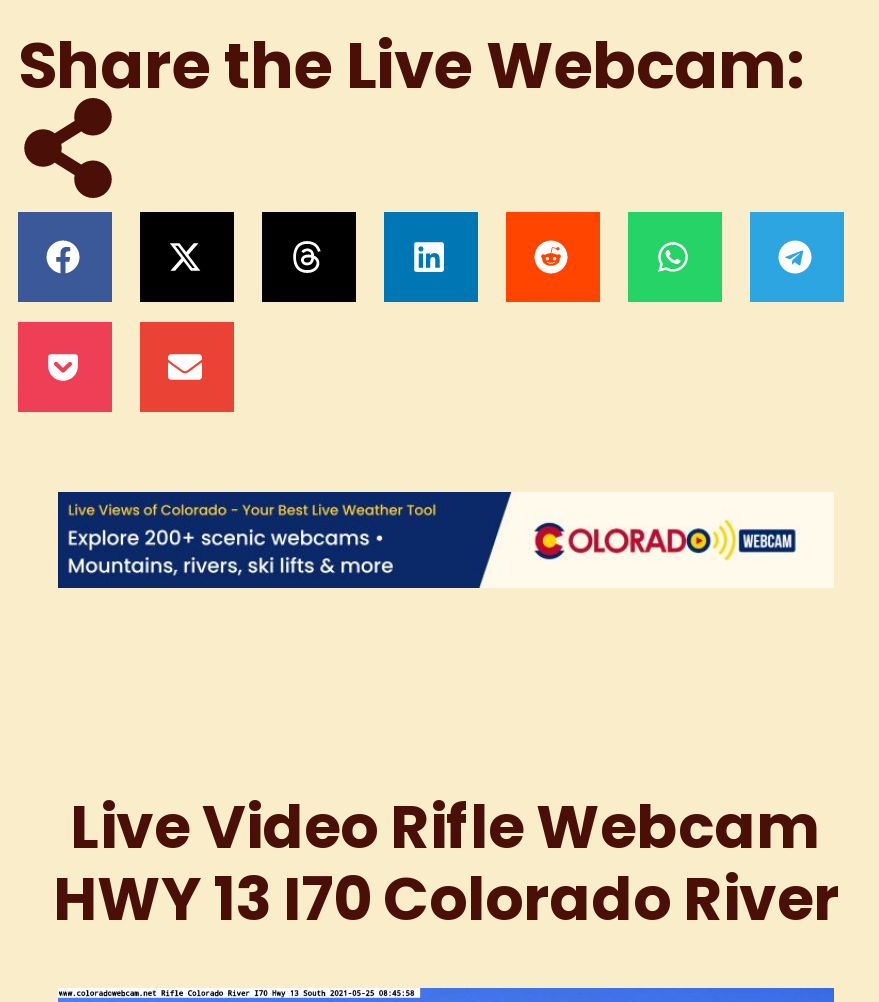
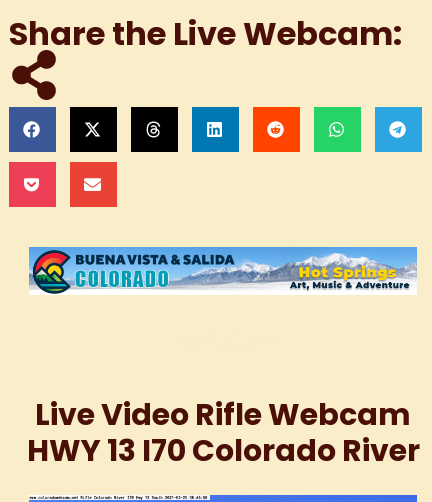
- [image]
+ [image]
